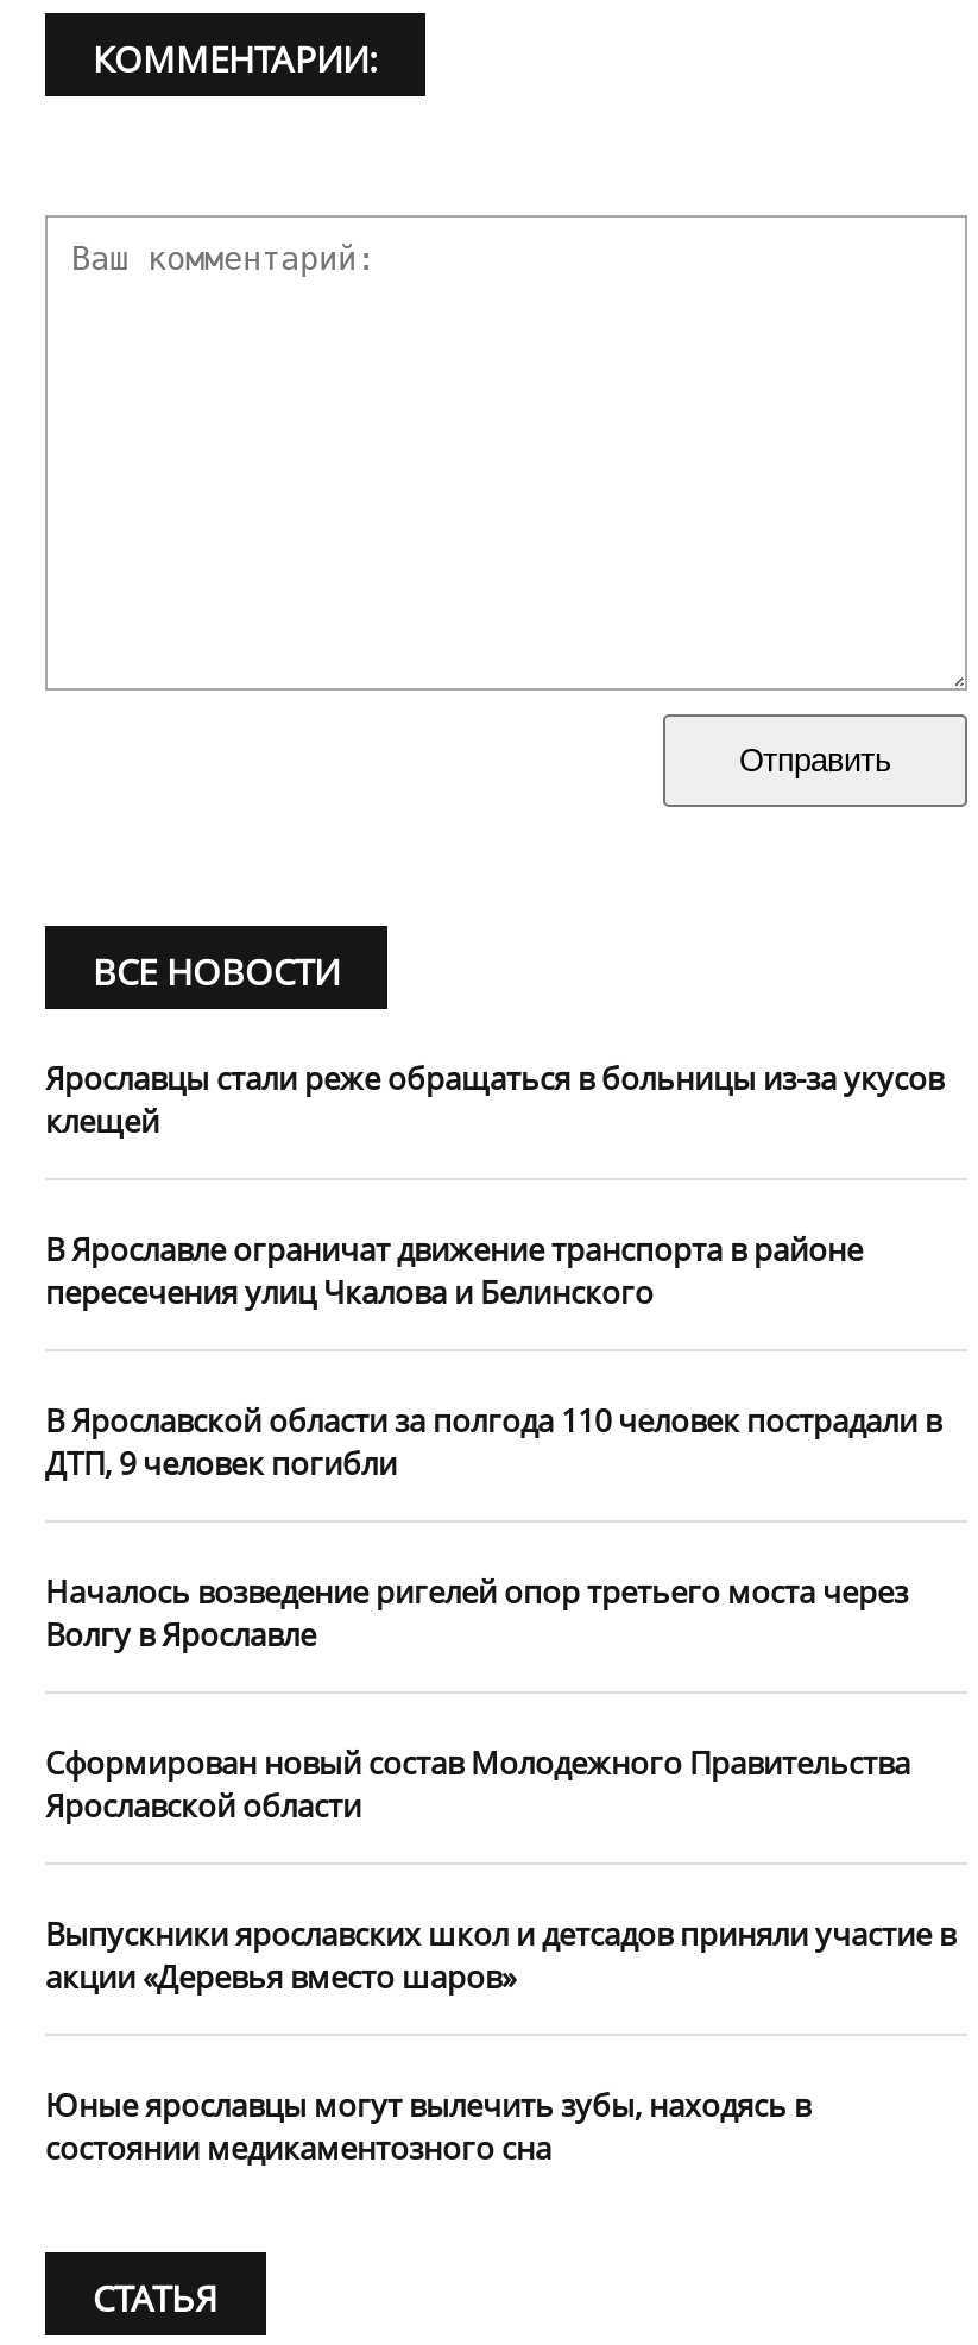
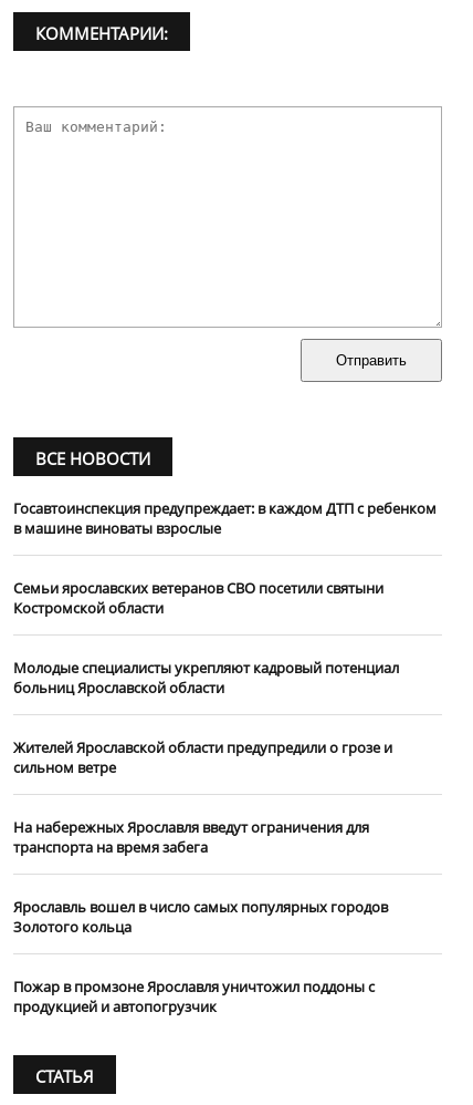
- Ярославцы стали реже обращаться в больницы из-за укусов
- клещей
+ Госавтоинспекция предупреждает: в каждом ДТП с ребенком
+ в машине виноваты взрослые

- В Ярославле ограничат движение транспорта в районе
- пересечения улиц Чкалова и Белинского
+ Семьи ярославских ветеранов СВО посетили святыни
+ Костромской области

- В Ярославской области за полгода 110 человек пострадали в
- ДТП, 9 человек погибли
+ Молодые специалисты укрепляют кадровый потенциал
+ больниц Ярославской области

- Началось возведение ригелей опор третьего моста через
- Волгу в Ярославле
+ Жителей Ярославской области предупредили о грозе и
+ сильном ветре

- Сформирован новый состав Молодежного Правительства
- Ярославской области
+ На набережных Ярославля введут ограничения для
+ транспорта на время забега

- Выпускники ярославских школ и детсадов приняли участие в
- акции «Деревья вместо шаров»
+ Ярославль вошел в число самых популярных городов
+ Золотого кольца

- Юные ярославцы могут вылечить зубы, находясь в
- состоянии медикаментозного сна
+ Пожар в промзоне Ярославля уничтожил поддоны с
+ продукцией и автопогрузчик
